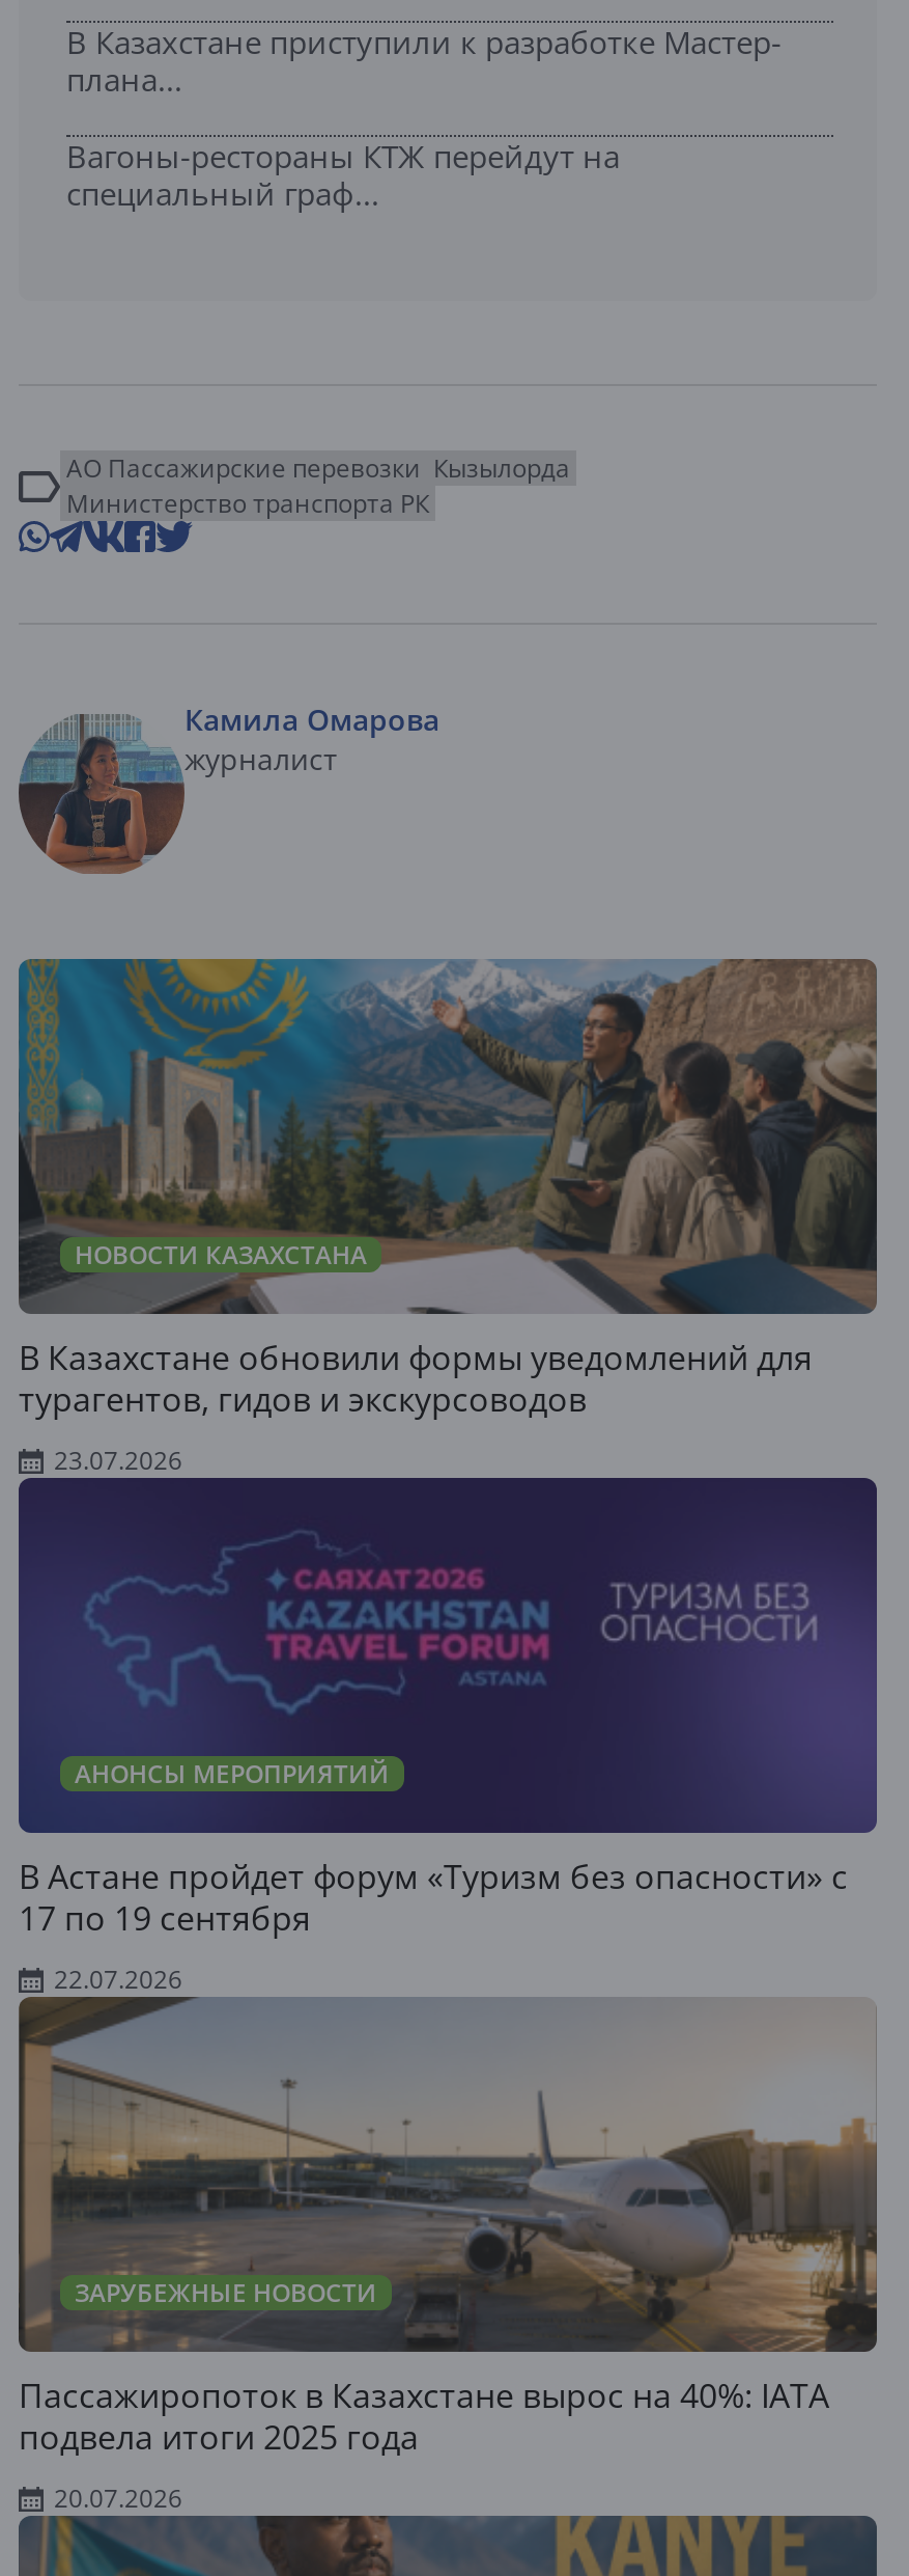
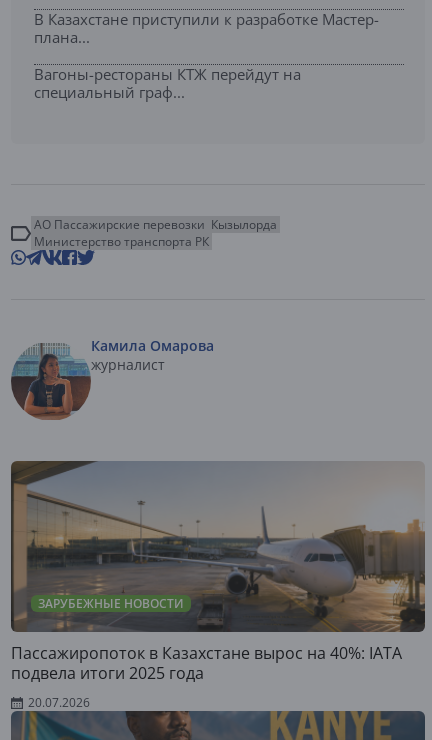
- [image]
- НОВОСТИ КАЗАХСТАНА
- В Казахстане обновили формы уведомлений для
- турагентов, гидов и экскурсоводов
- 23.07.2026

- [image]
- АНОНСЫ МЕРОПРИЯТИЙ
- В Астане пройдет форум «Туризм без опасности» с
- 17 по 19 сентября
- 22.07.2026
